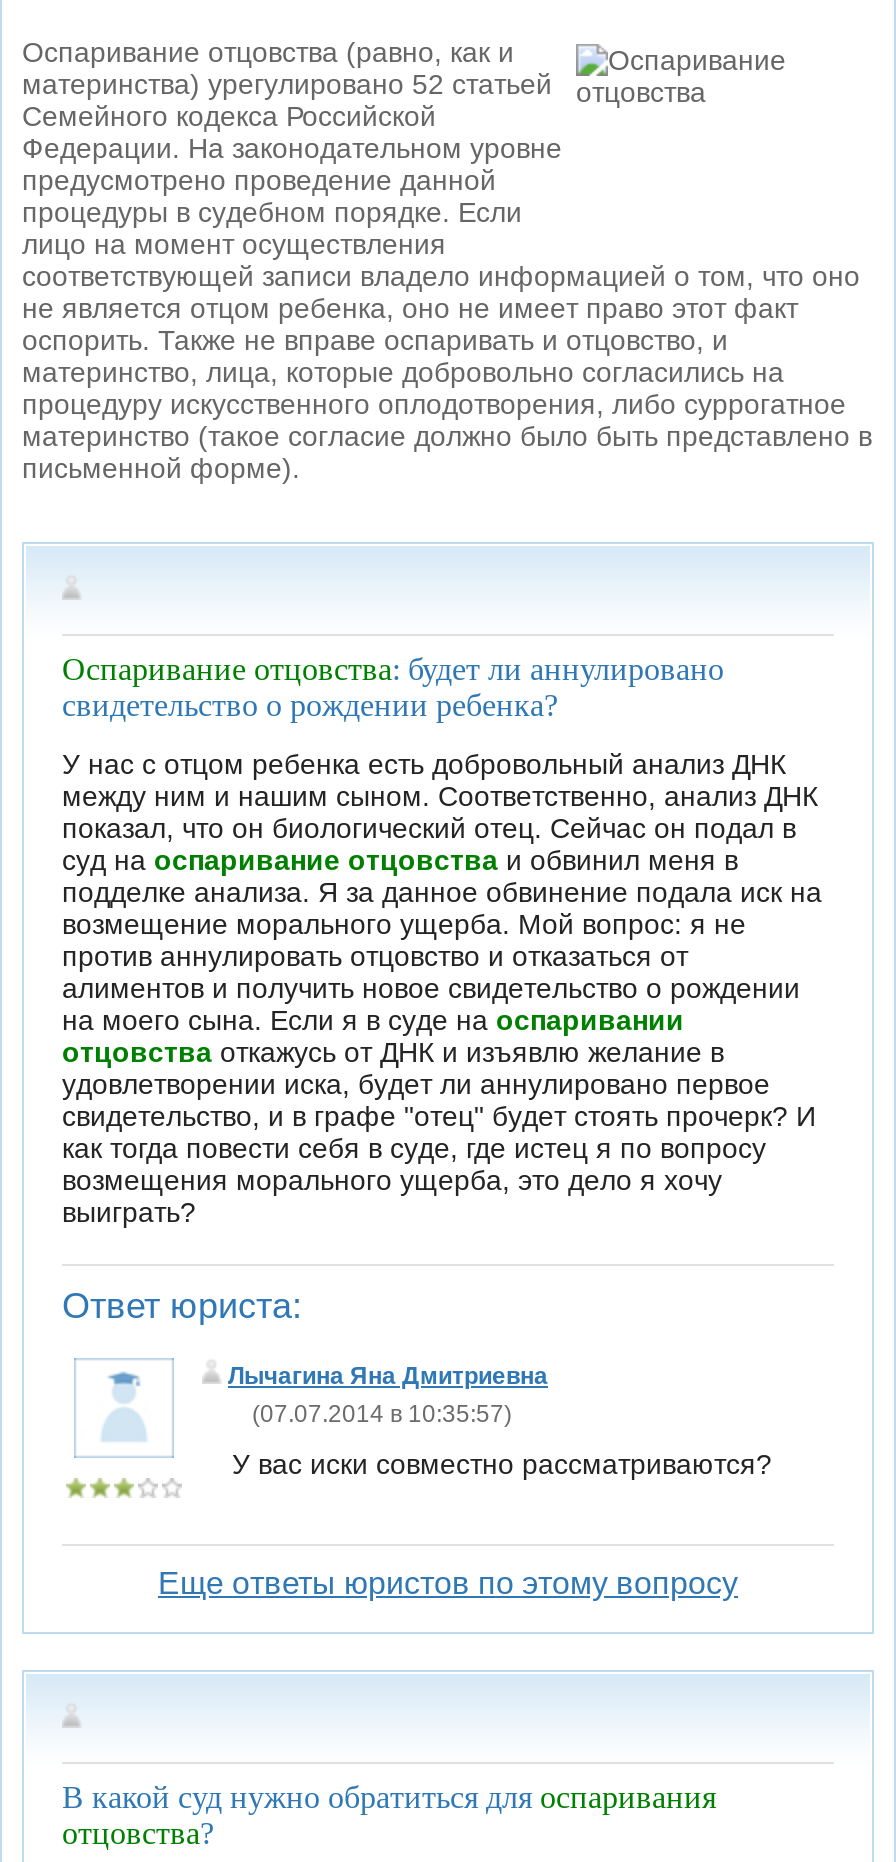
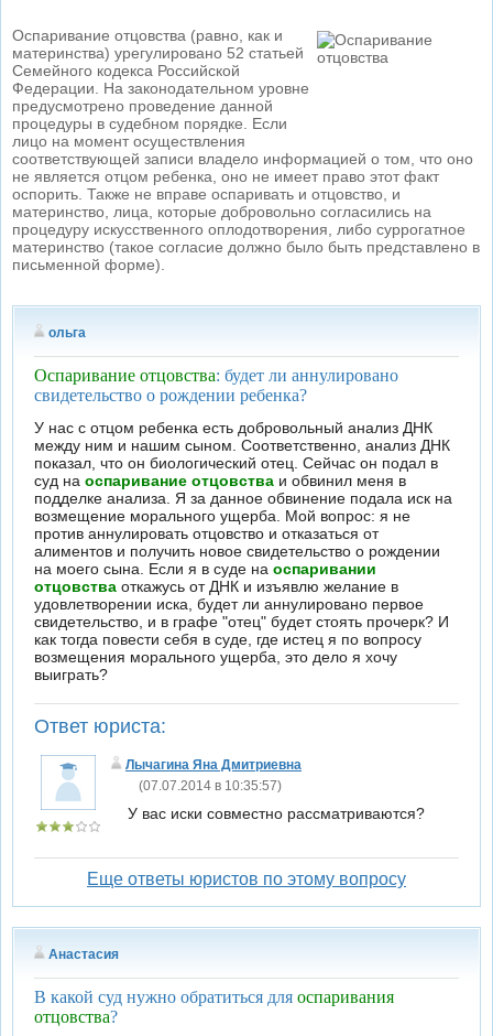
+ ольга

+ Анастасия
